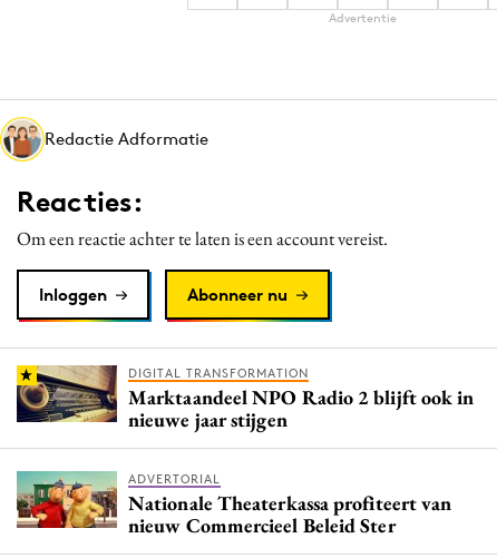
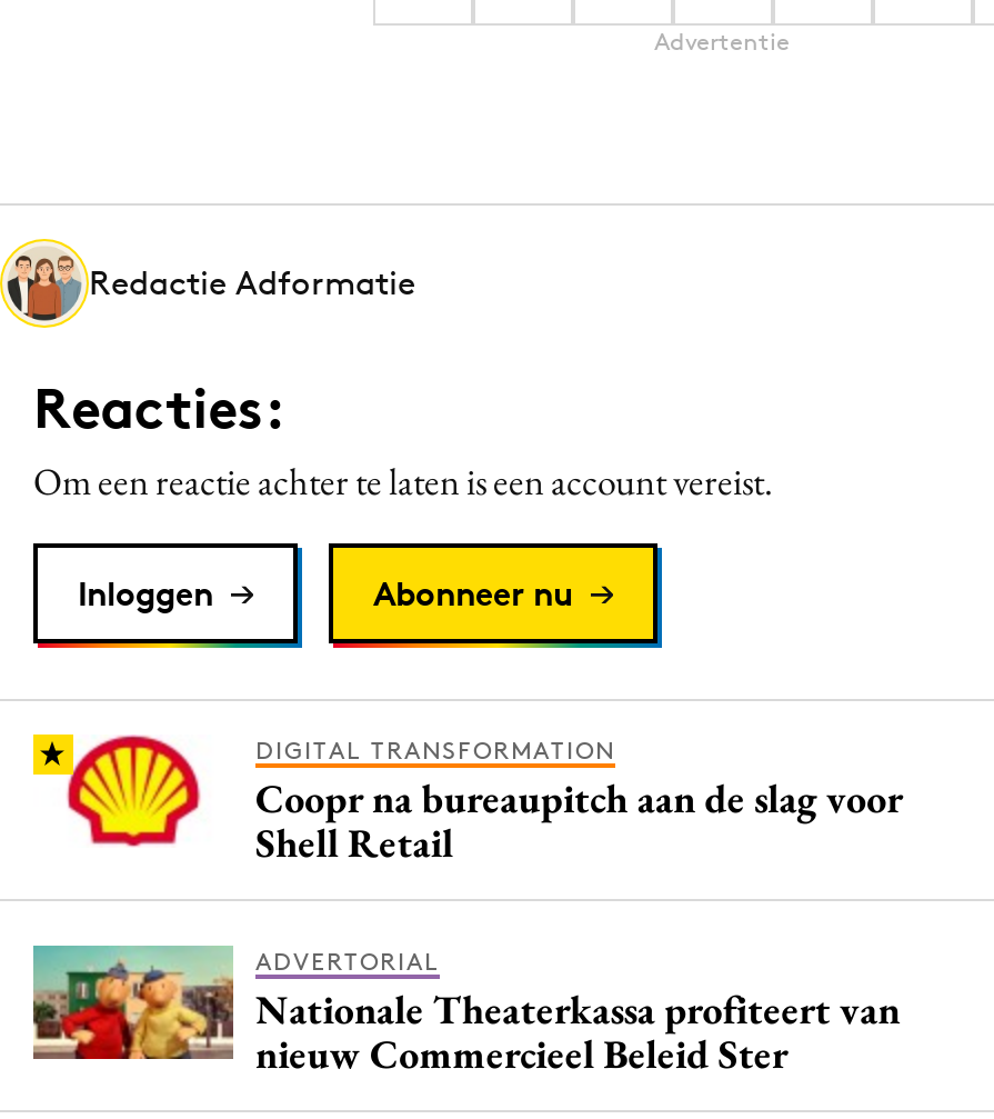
- [image]
- Marktaandeel NPO Radio 2 blijft ook in
- nieuwe jaar stijgen
+ [image]
+ Coopr na bureaupitch aan de slag voor
+ Shell Retail
